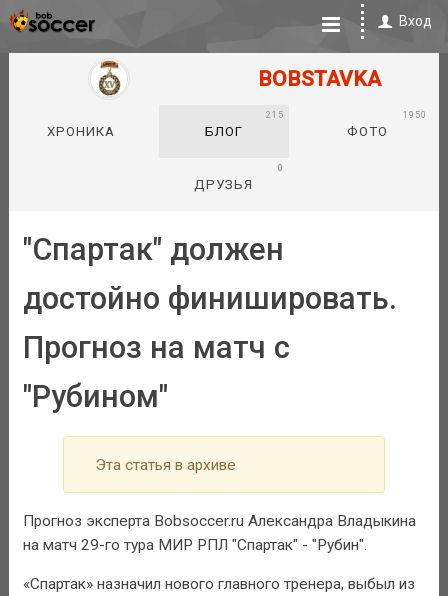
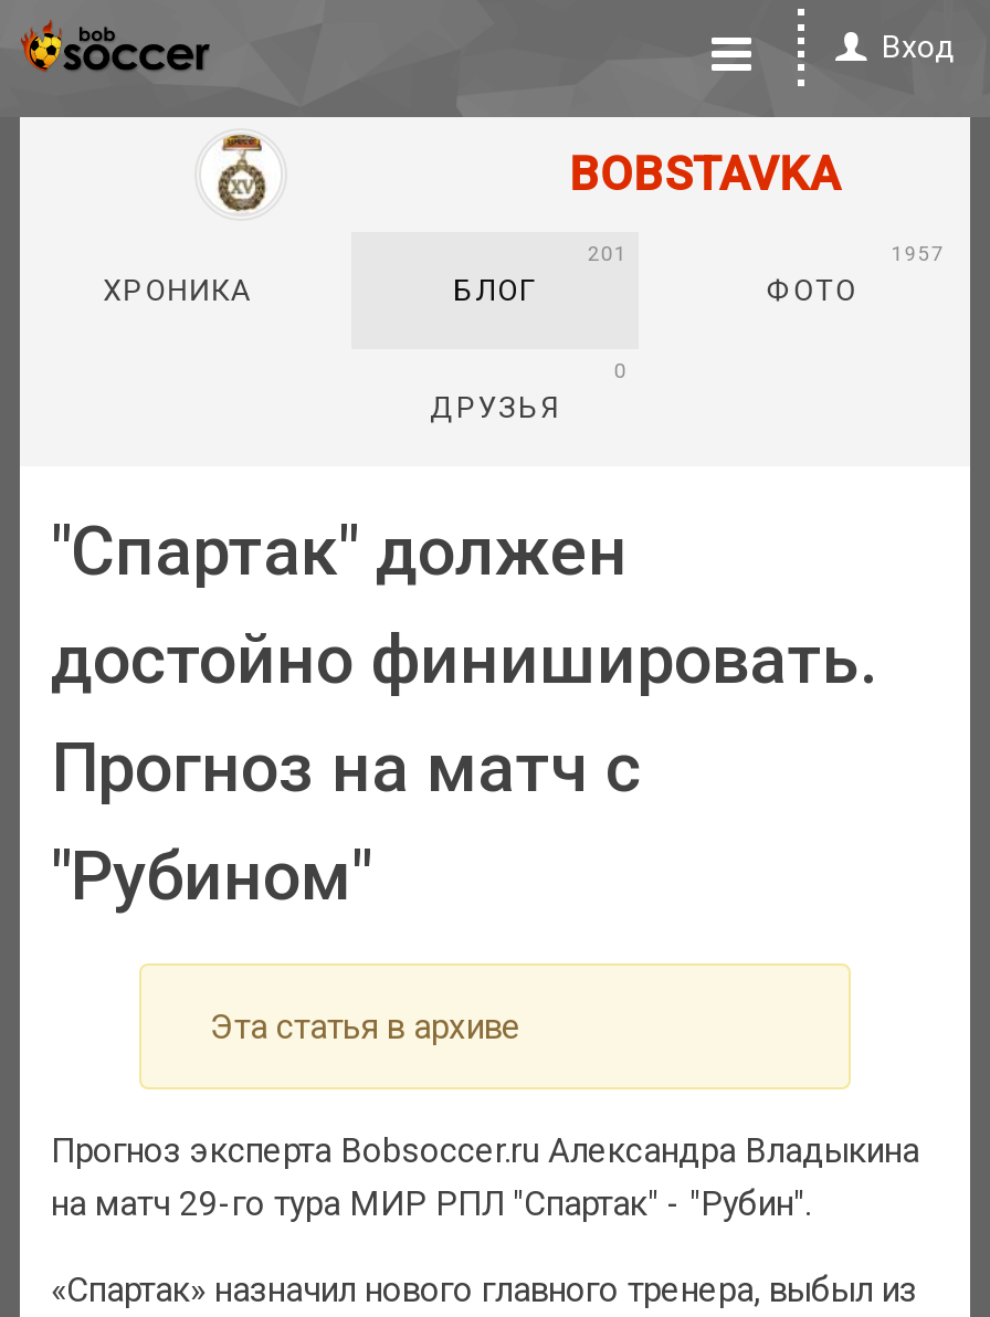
- 215
+ 201

- 1950
+ 1957
